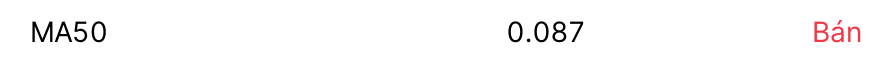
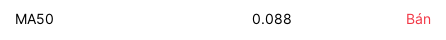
- 0.087
+ 0.088
